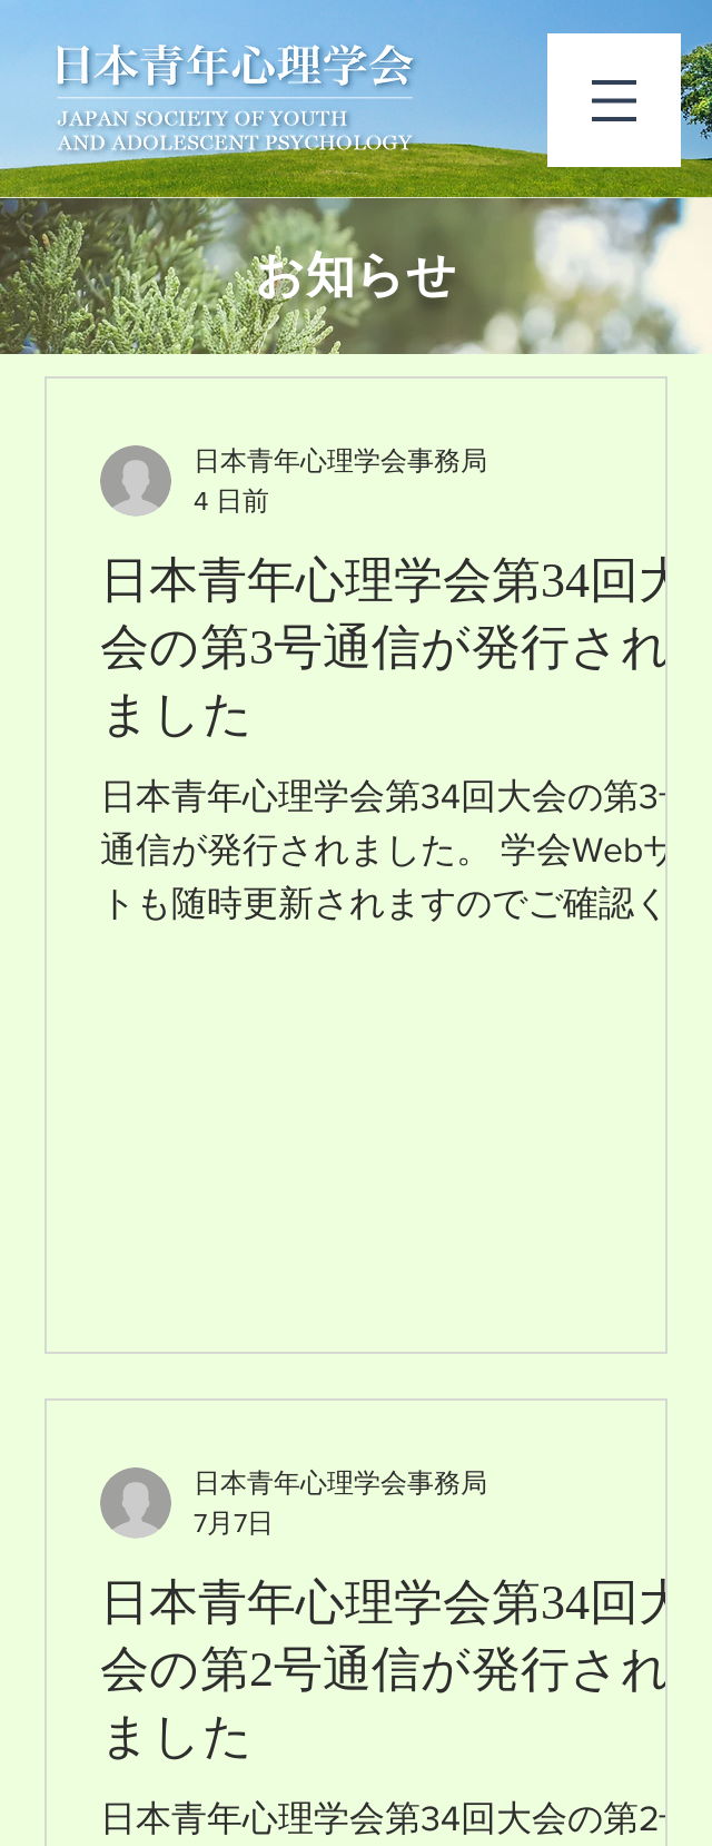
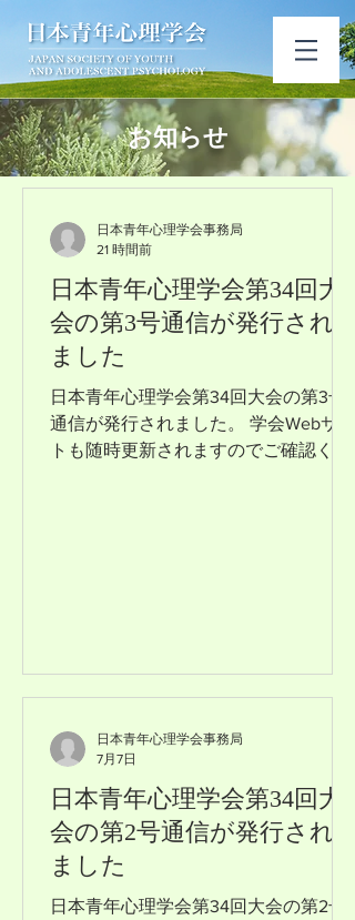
- 4 日前
+ 21 時間前
